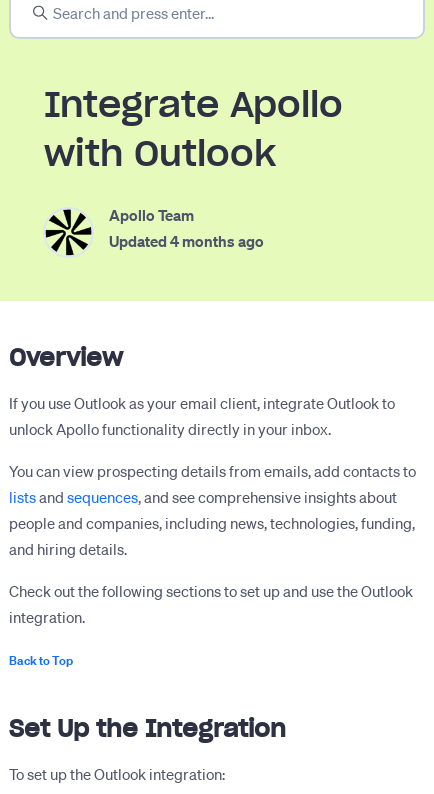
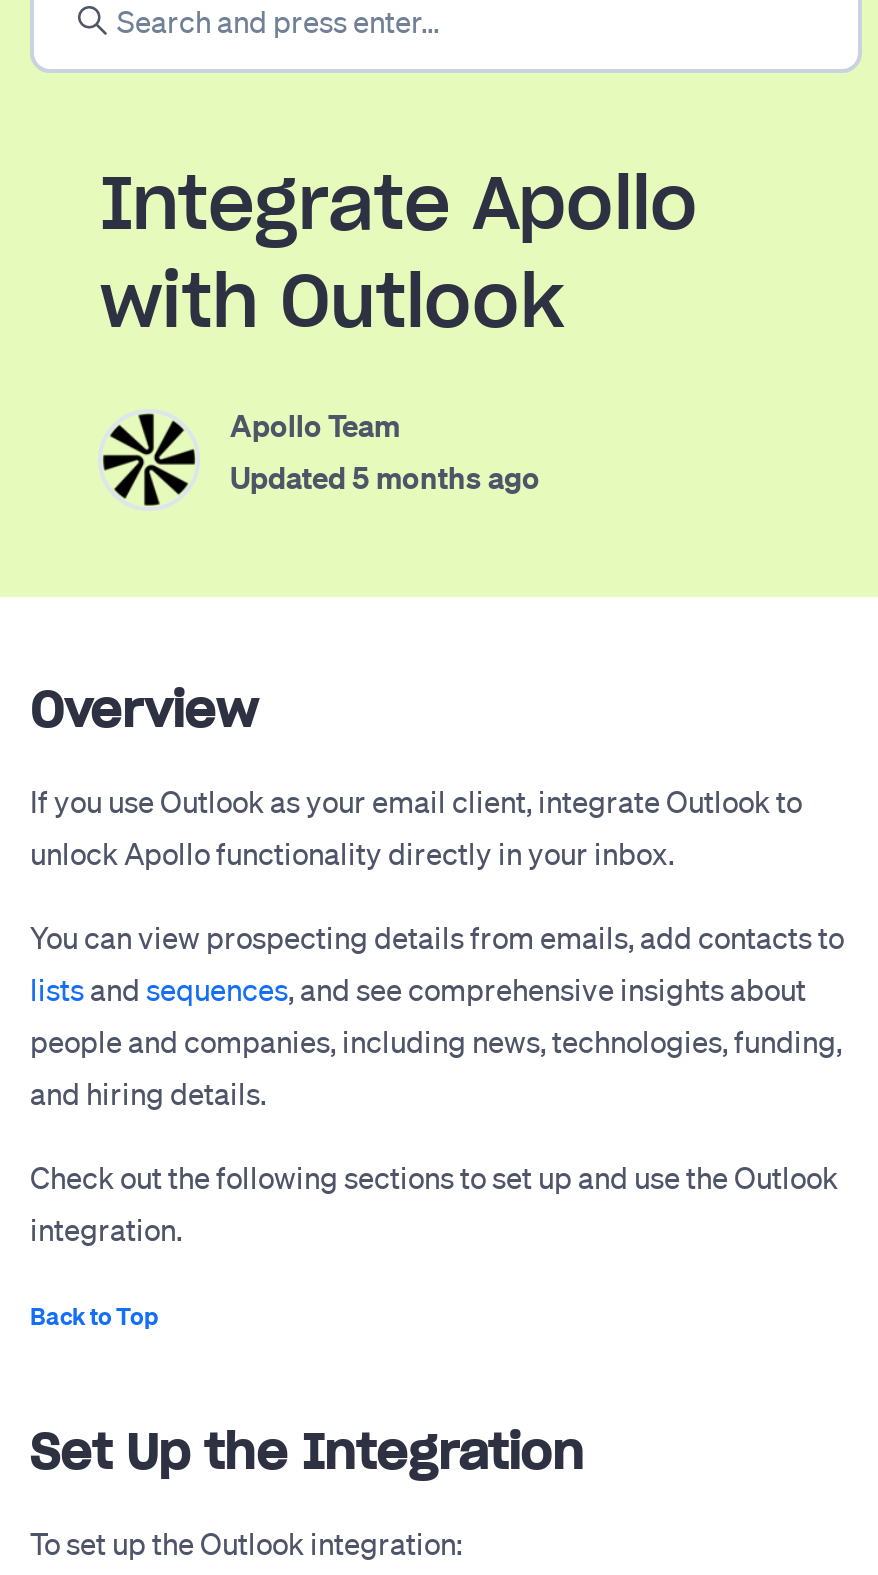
- Updated 4 months ago
+ Updated 5 months ago
